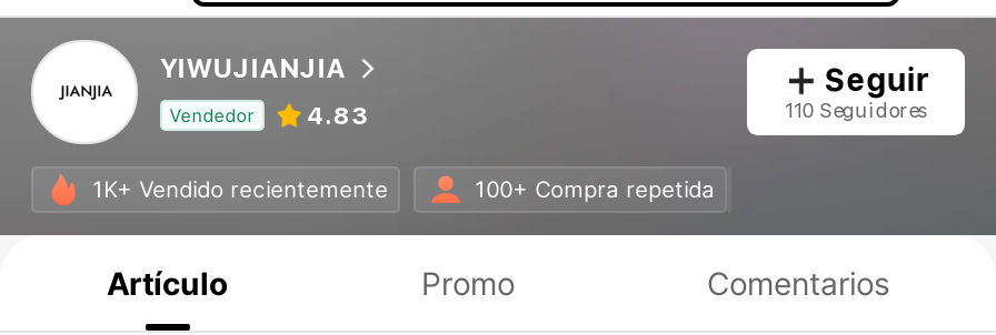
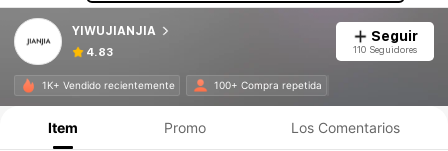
- Vendedor

- Artículo
+ Item

- Comentarios
+ Los Comentarios
